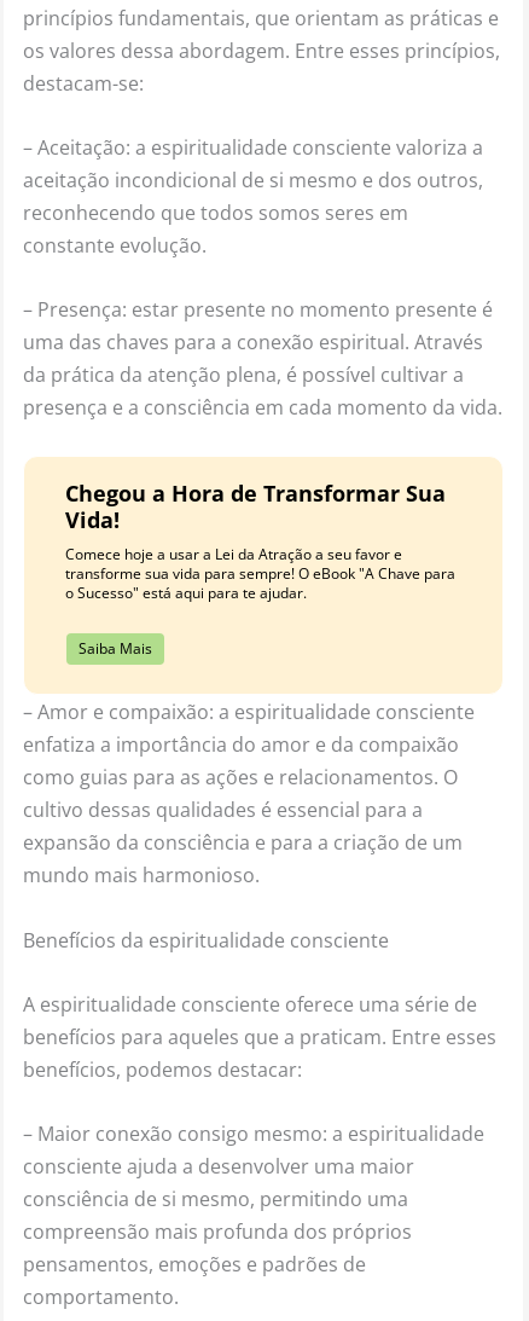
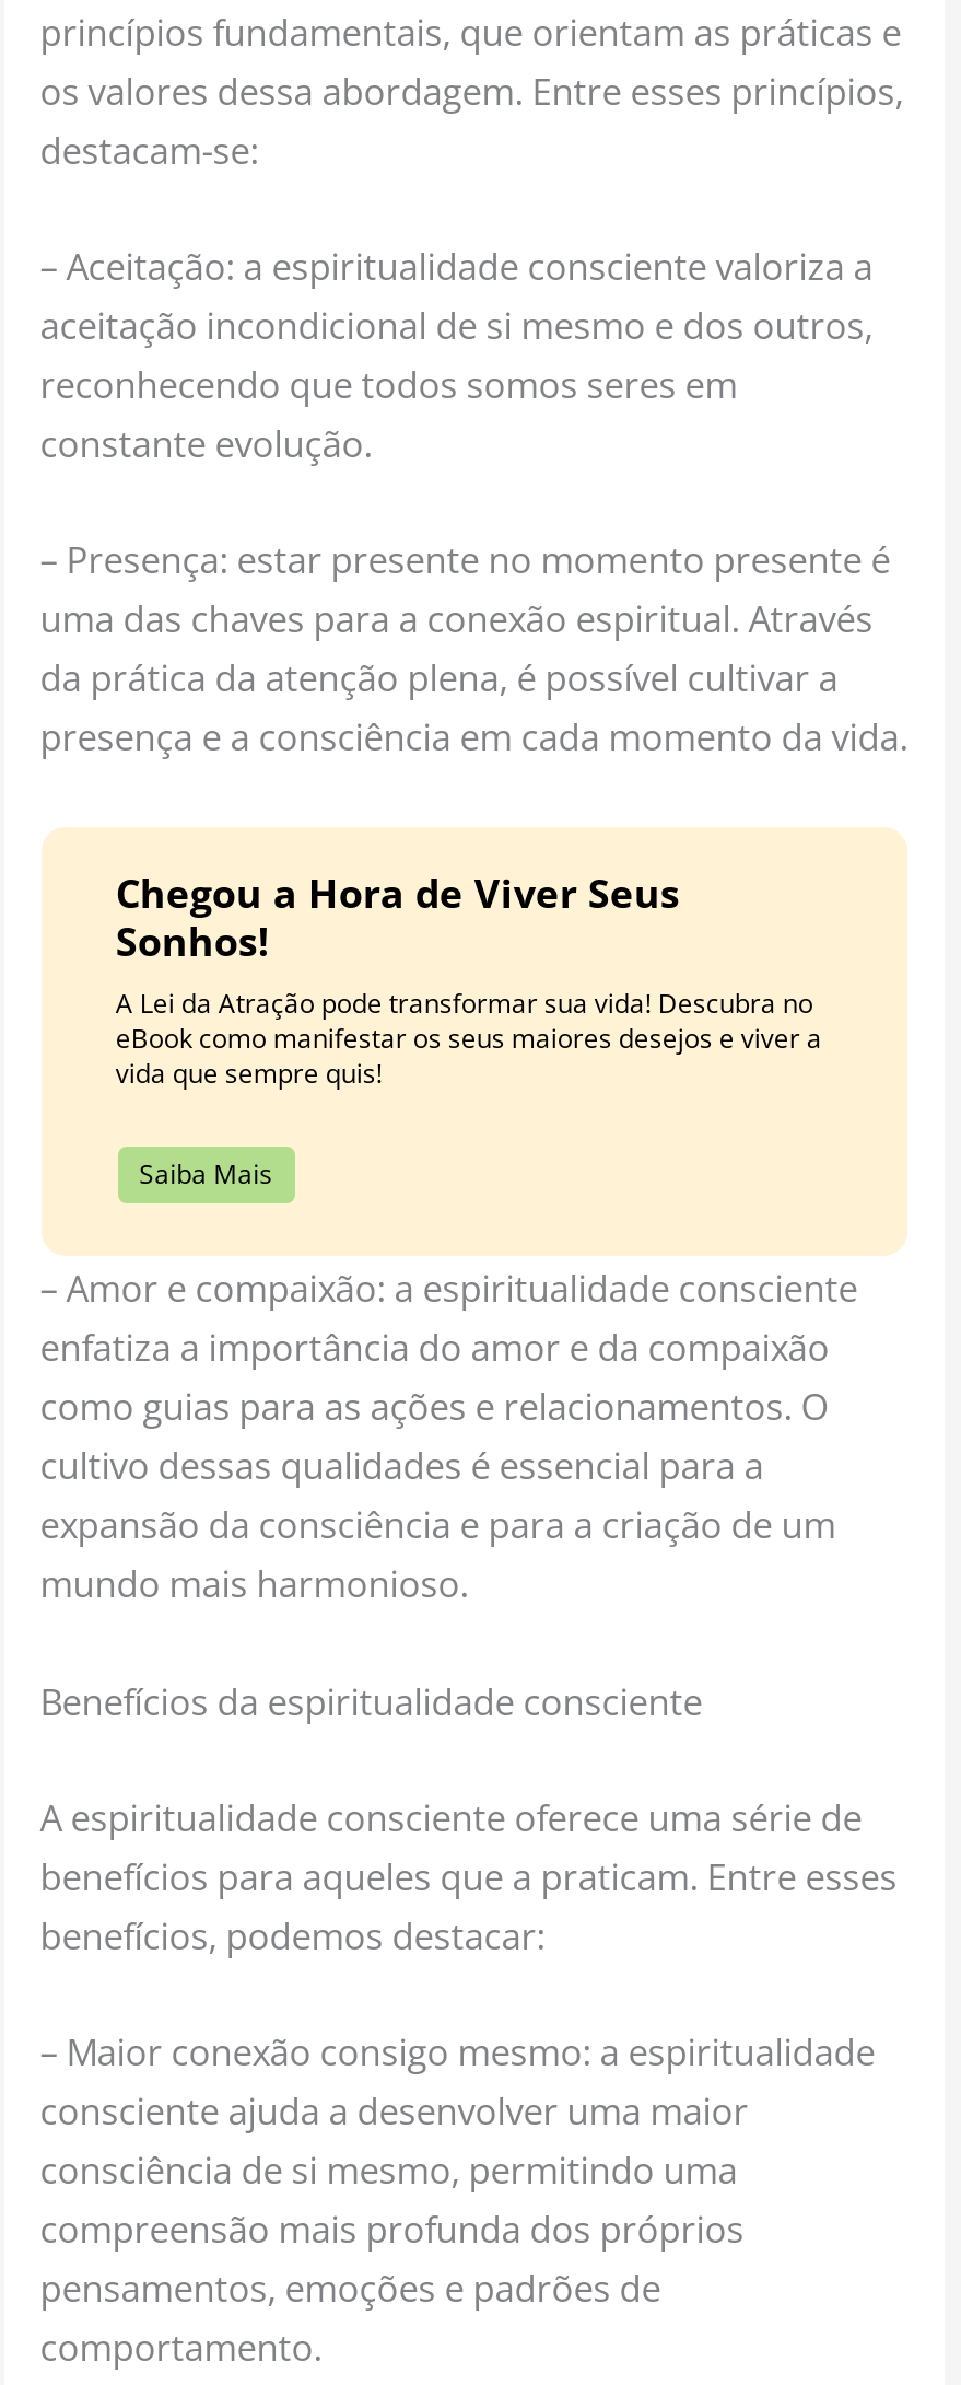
- Chegou a Hora de Transformar Sua
- Vida!
- Comece hoje a usar a Lei da Atração a seu favor e
- transforme sua vida para sempre! O eBook "A Chave para
- o Sucesso" está aqui para te ajudar.
+ Chegou a Hora de Viver Seus
+ Sonhos!
+ A Lei da Atração pode transformar sua vida! Descubra no
+ eBook como manifestar os seus maiores desejos e viver a
+ vida que sempre quis!
